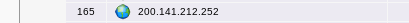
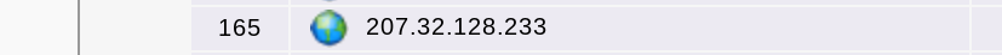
- 200.141.212.252
+ 207.32.128.233
